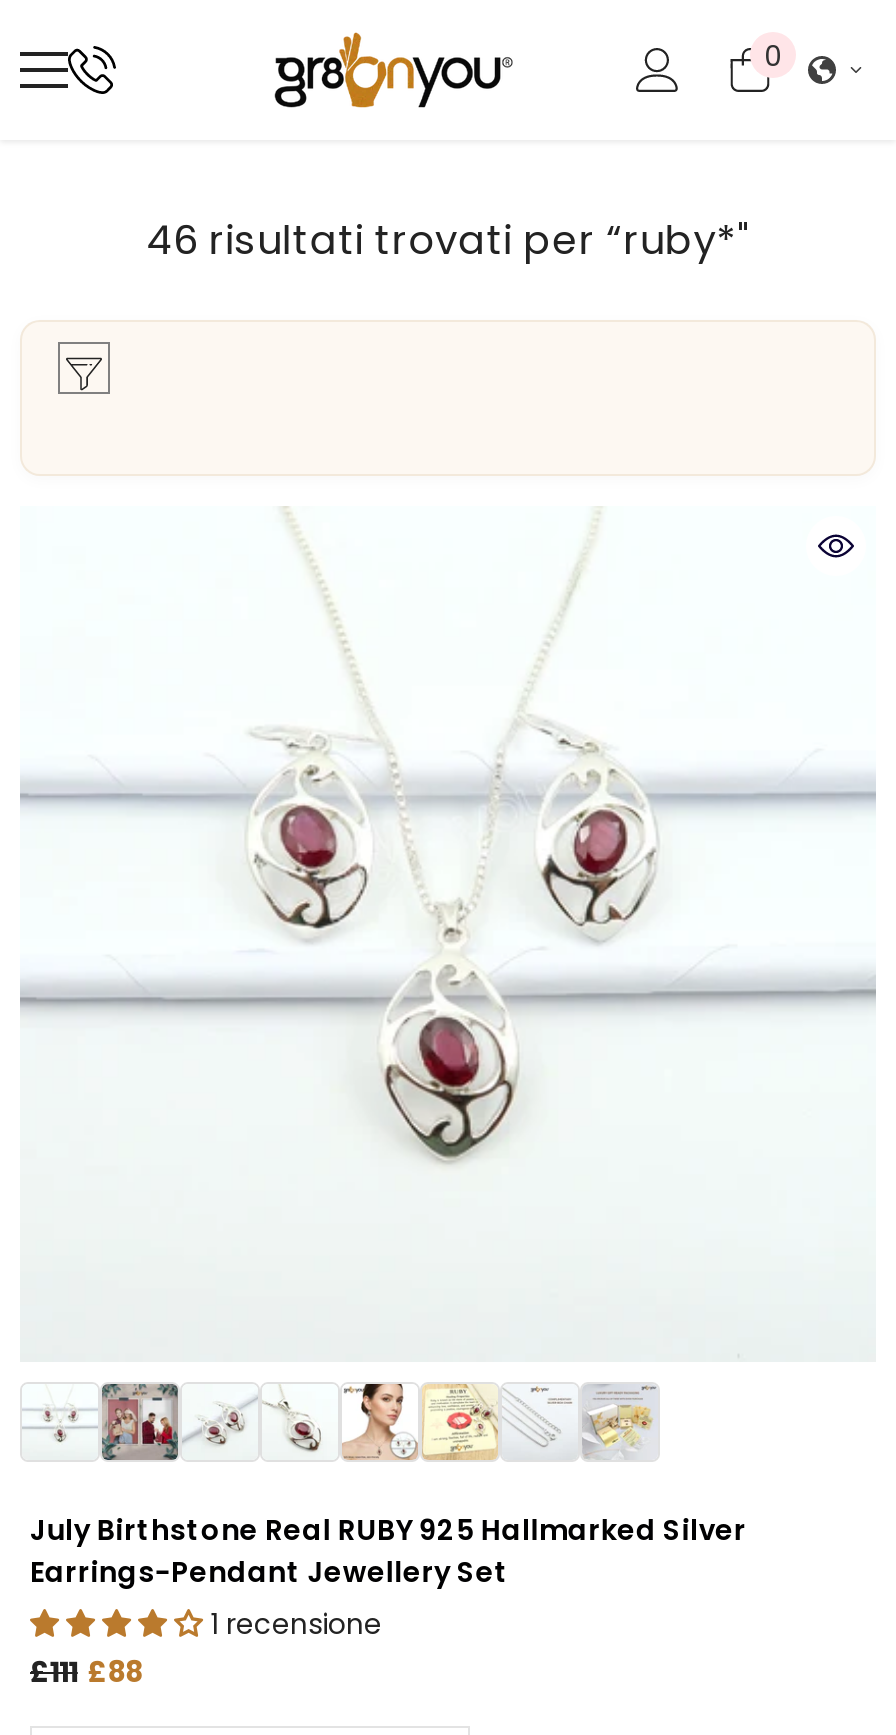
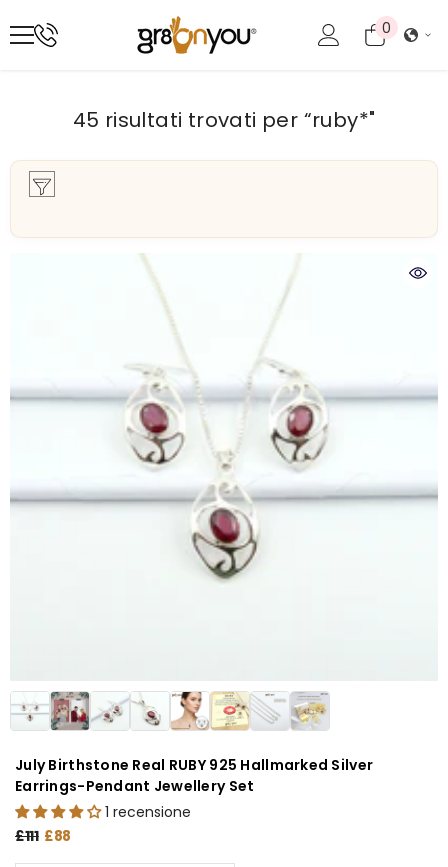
- 46 risultati trovati per “ruby*"
+ 45 risultati trovati per “ruby*"
